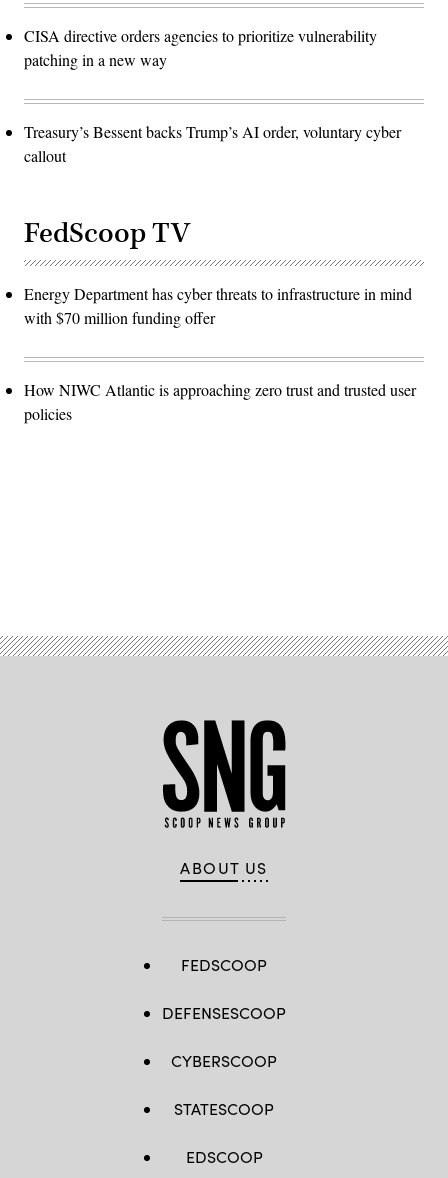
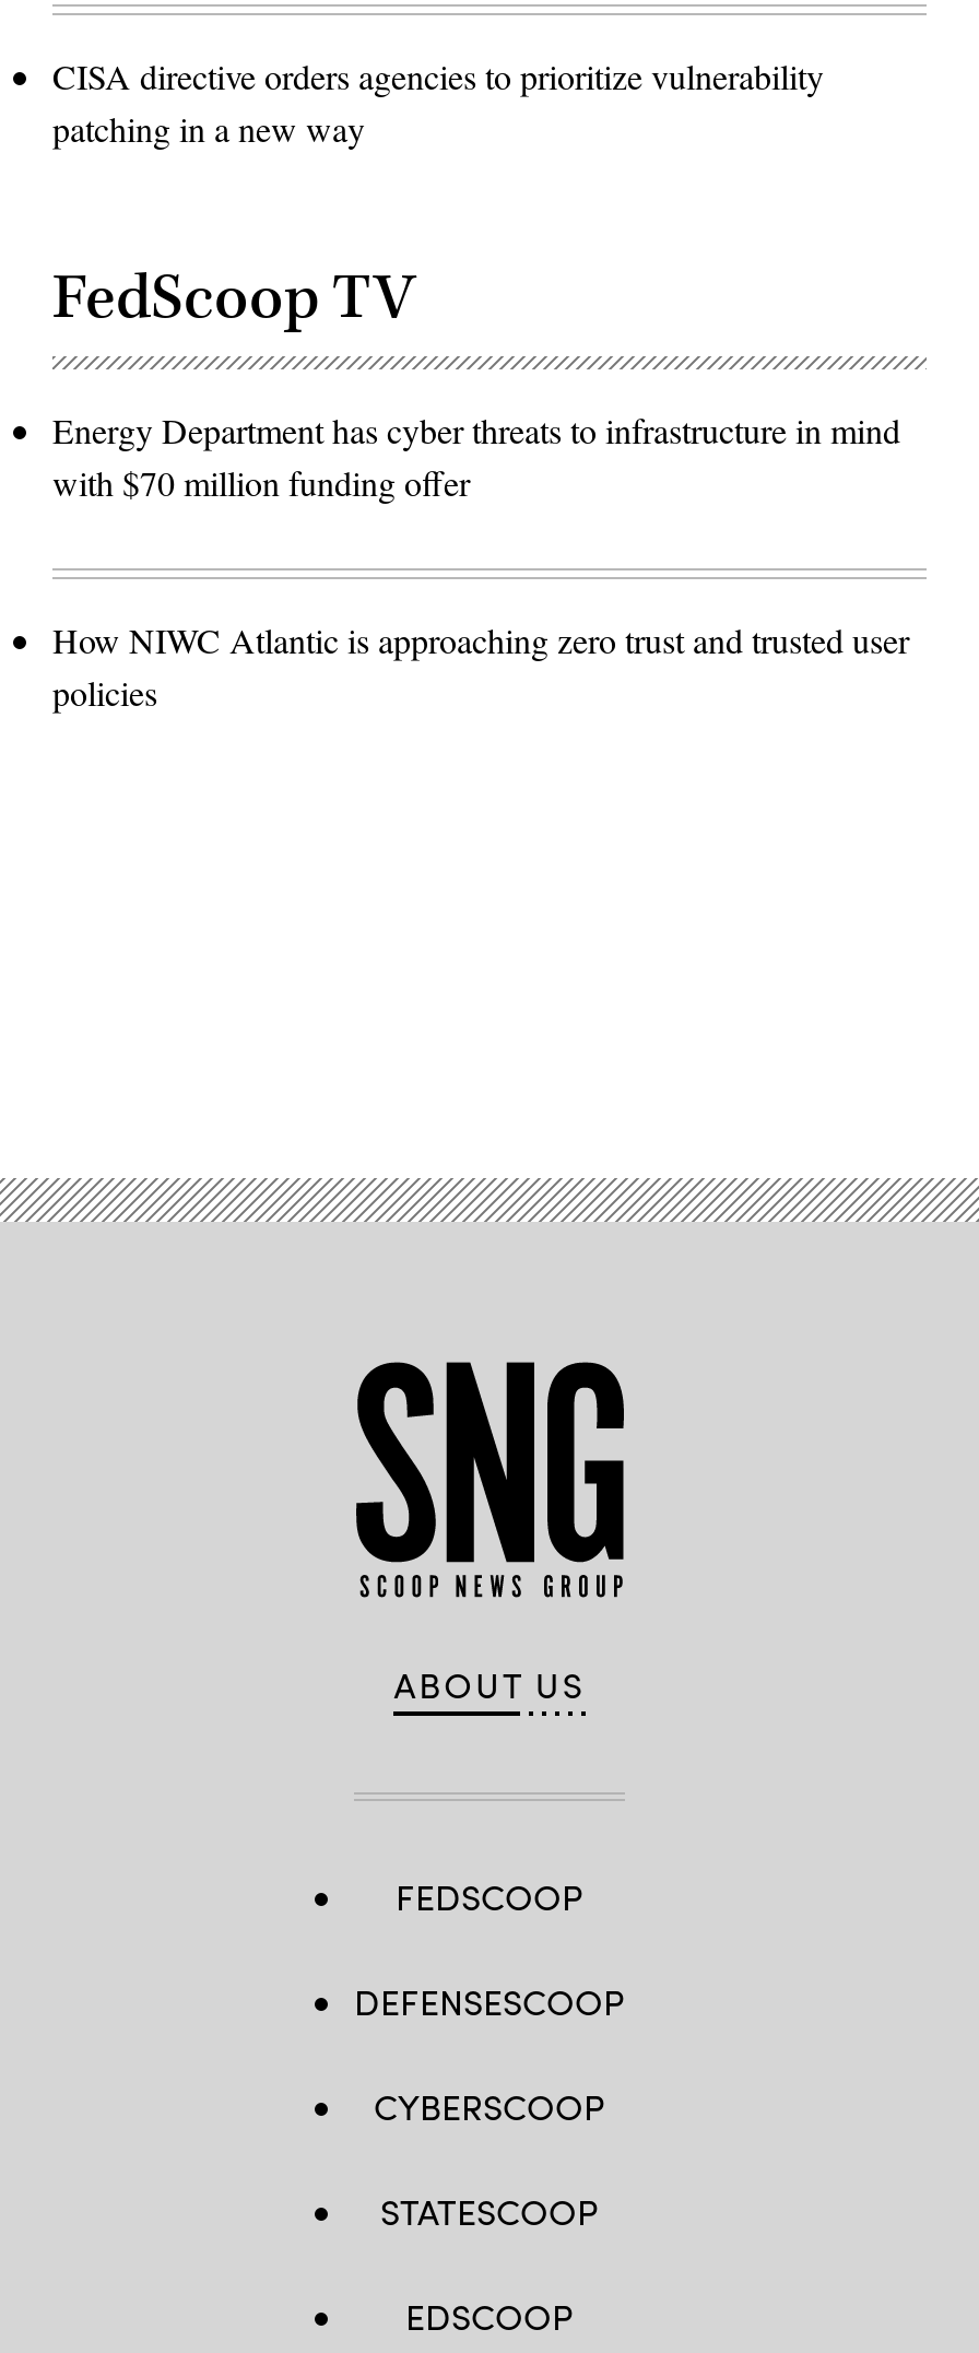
- Treasury’s Bessent backs Trump’s AI order, voluntary cyber
- callout
